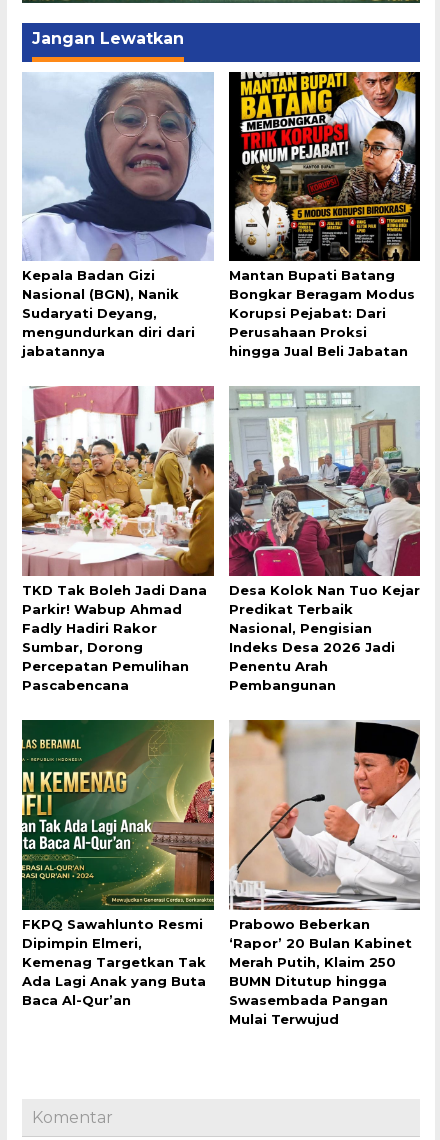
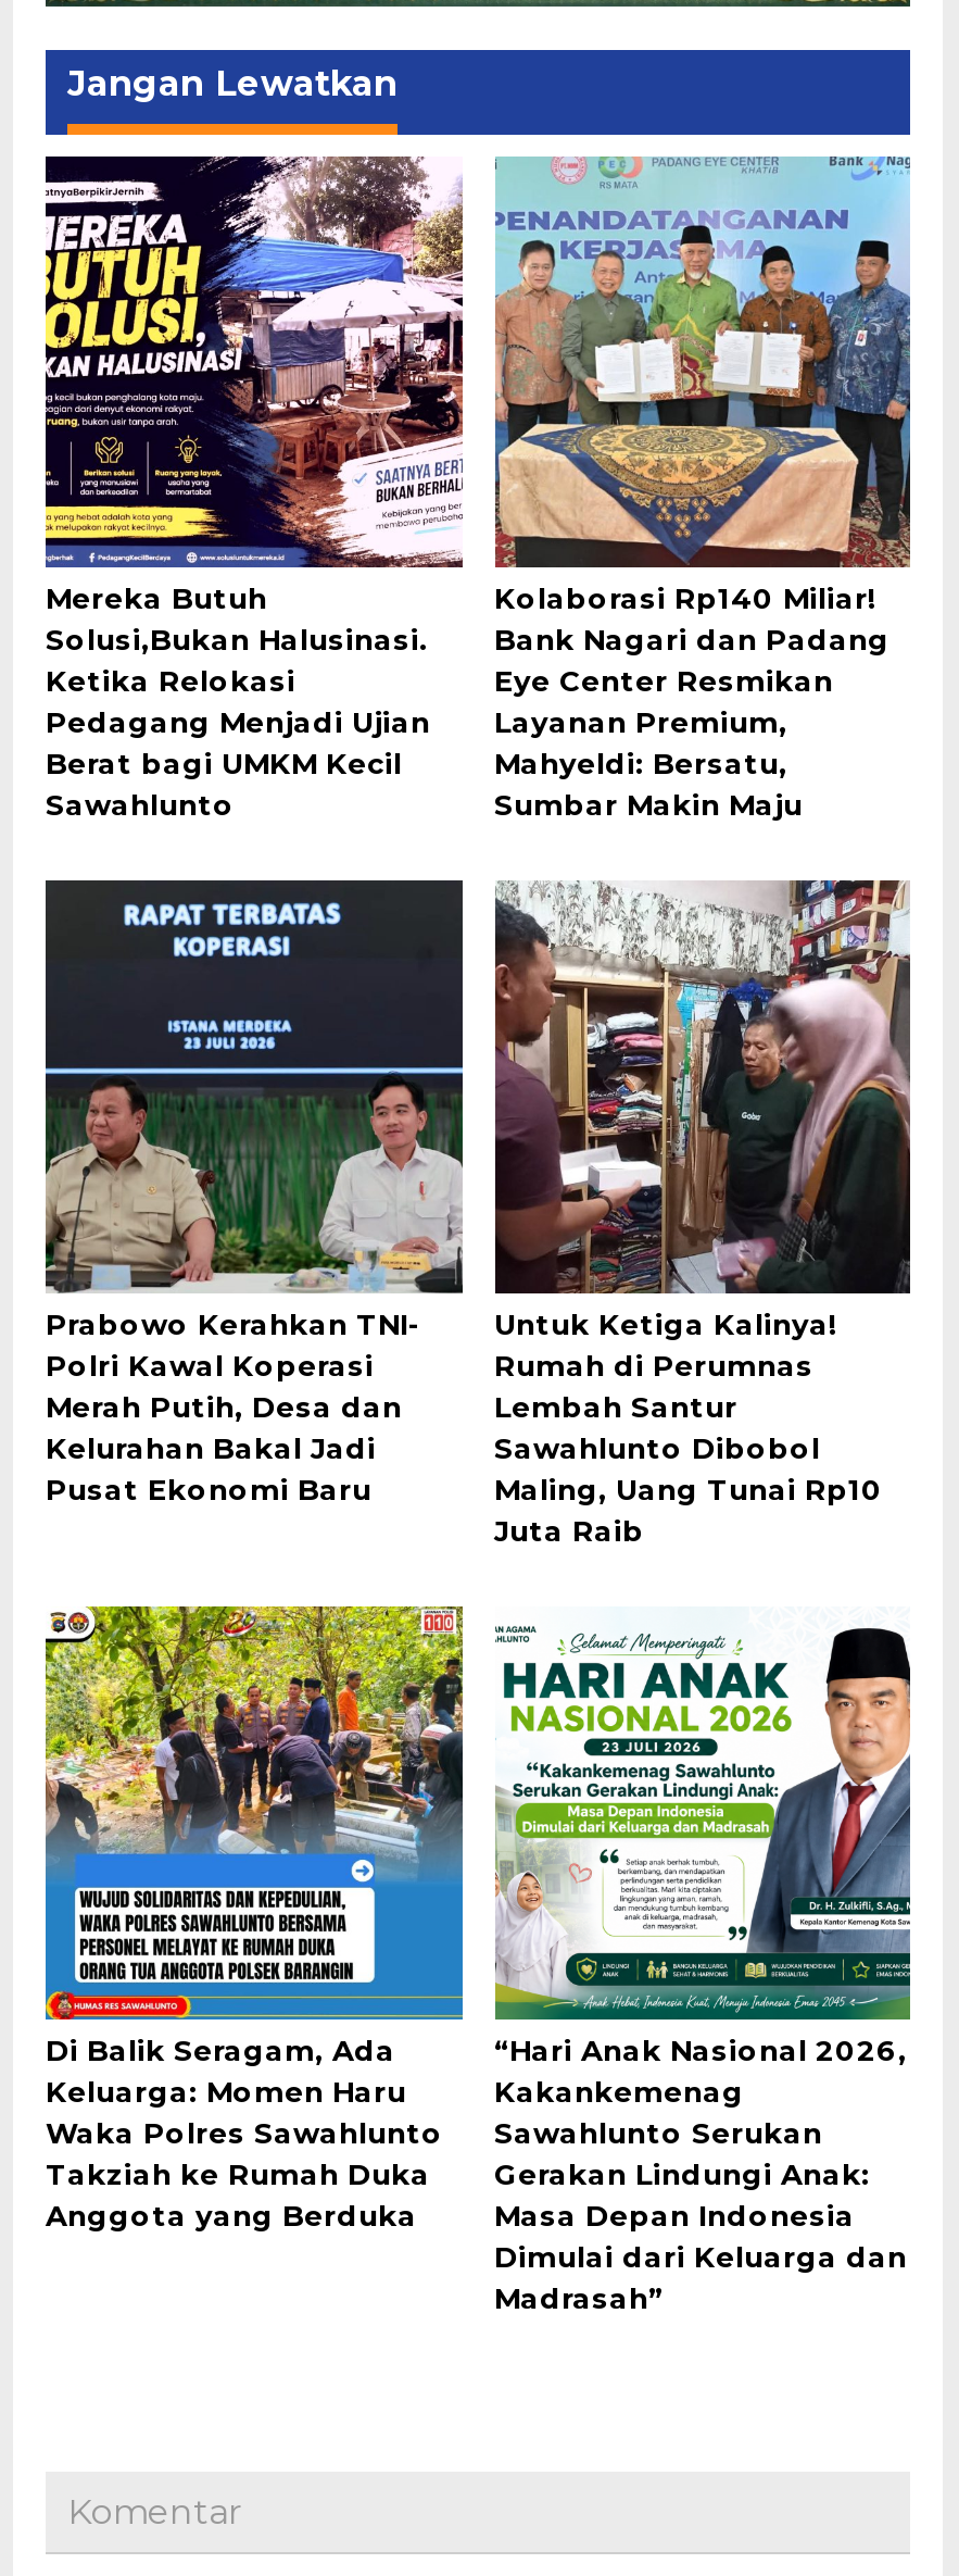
- [image]
- Kepala Badan Gizi
- Nasional (BGN), Nanik
- Sudaryati Deyang,
- mengundurkan diri dari
- jabatannya
+ [image]
+ Mereka Butuh
+ Solusi,Bukan Halusinasi.
+ Ketika Relokasi
+ Pedagang Menjadi Ujian
+ Berat bagi UMKM Kecil
+ Sawahlunto

- [image]
+ [image]

- Mantan Bupati Batang
- Bongkar Beragam Modus
- Korupsi Pejabat: Dari
- Perusahaan Proksi
- hingga Jual Beli Jabatan
+ Kolaborasi Rp140 Miliar!
+ Bank Nagari dan Padang
+ Eye Center Resmikan
+ Layanan Premium,
+ Mahyeldi: Bersatu,
+ Sumbar Makin Maju

- [image]
- TKD Tak Boleh Jadi Dana
- Parkir! Wabup Ahmad
- Fadly Hadiri Rakor
- Sumbar, Dorong
- Percepatan Pemulihan
- Pascabencana
+ [image]
+ Prabowo Kerahkan TNI-
+ Polri Kawal Koperasi
+ Merah Putih, Desa dan
+ Kelurahan Bakal Jadi
+ Pusat Ekonomi Baru

- [image]
- Desa Kolok Nan Tuo Kejar
- Predikat Terbaik
- Nasional, Pengisian
- Indeks Desa 2026 Jadi
- Penentu Arah
- Pembangunan
+ [image]
+ Untuk Ketiga Kalinya!
+ Rumah di Perumnas
+ Lembah Santur
+ Sawahlunto Dibobol
+ Maling, Uang Tunai Rp10
+ Juta Raib

- [image]
- FKPQ Sawahlunto Resmi
- Dipimpin Elmeri,
- Kemenag Targetkan Tak
- Ada Lagi Anak yang Buta
- Baca Al-Qur’an
+ [image]
+ Di Balik Seragam, Ada
+ Keluarga: Momen Haru
+ Waka Polres Sawahlunto
+ Takziah ke Rumah Duka
+ Anggota yang Berduka

- [image]
- Prabowo Beberkan
- ‘Rapor’ 20 Bulan Kabinet
- Merah Putih, Klaim 250
- BUMN Ditutup hingga
- Swasembada Pangan
- Mulai Terwujud
+ [image]
+ “Hari Anak Nasional 2026,
+ Kakankemenag
+ Sawahlunto Serukan
+ Gerakan Lindungi Anak:
+ Masa Depan Indonesia
+ Dimulai dari Keluarga dan
+ Madrasah”
